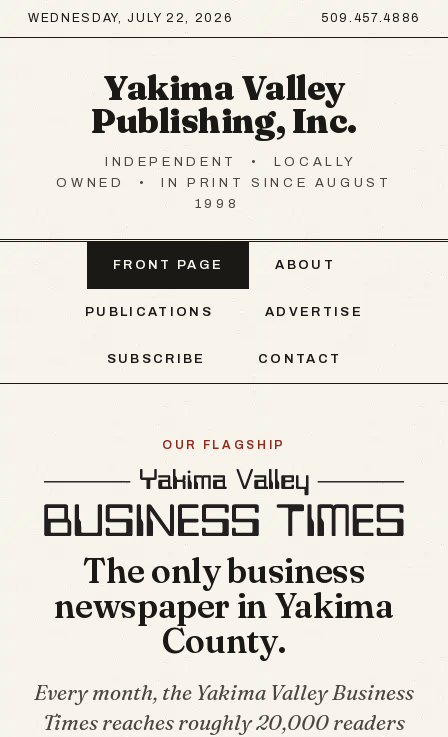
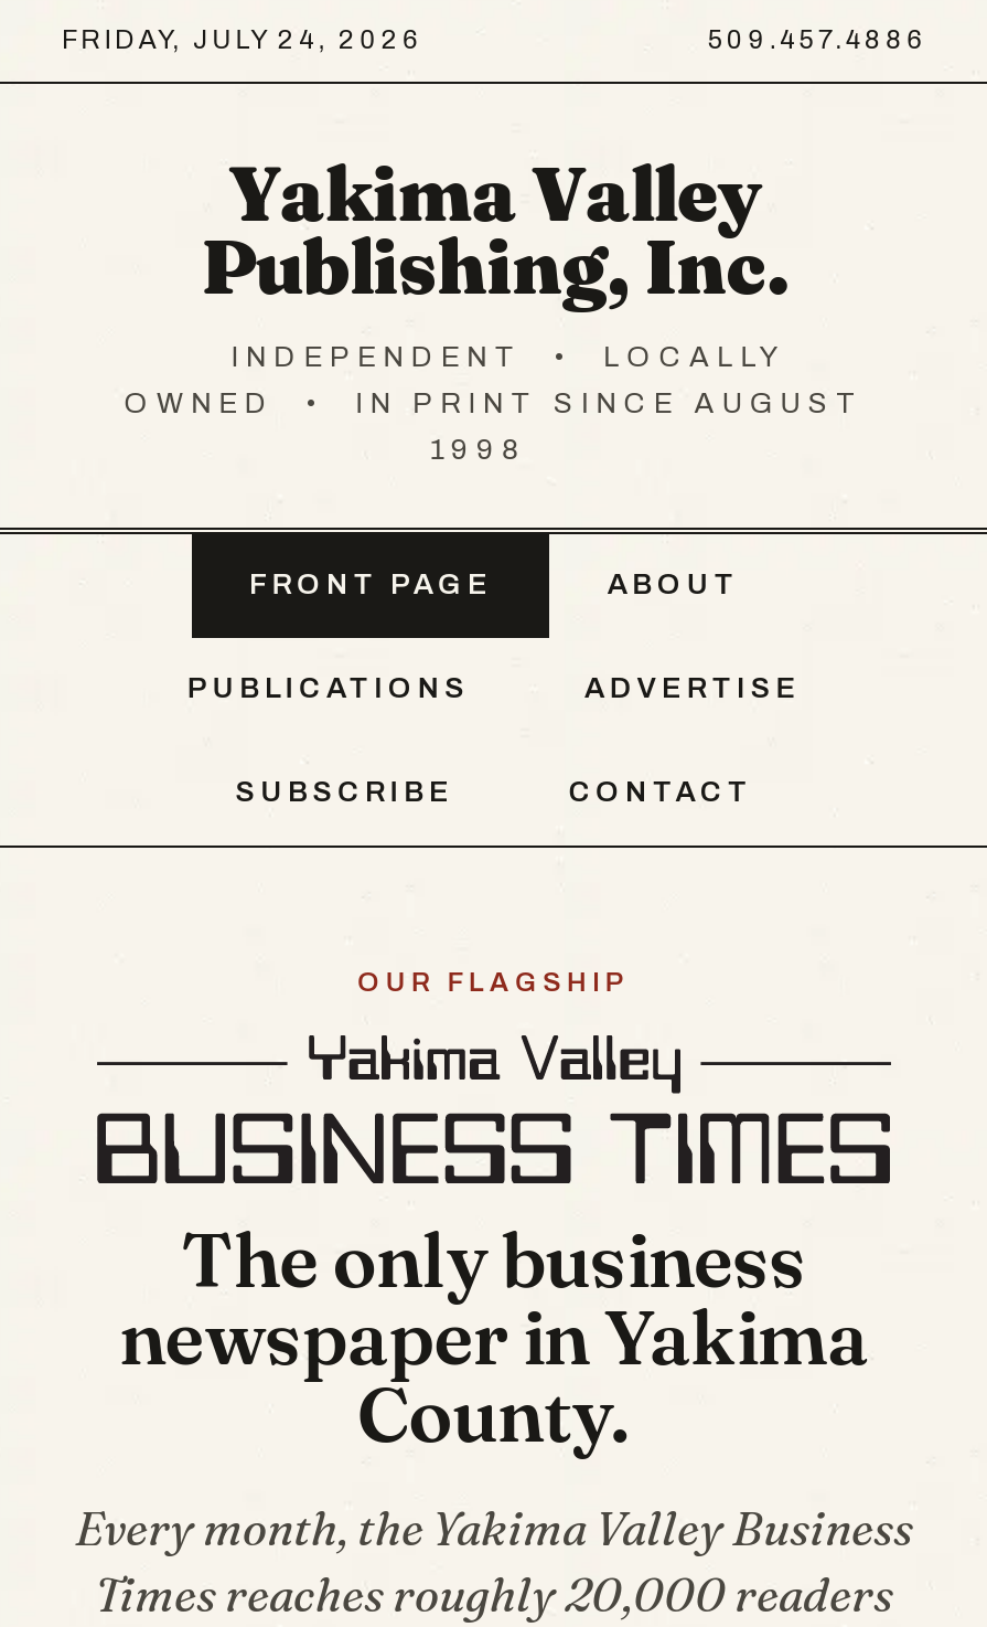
- WEDNESDAY, JULY 22, 2026
+ FRIDAY, JULY 24, 2026
